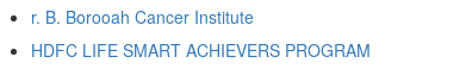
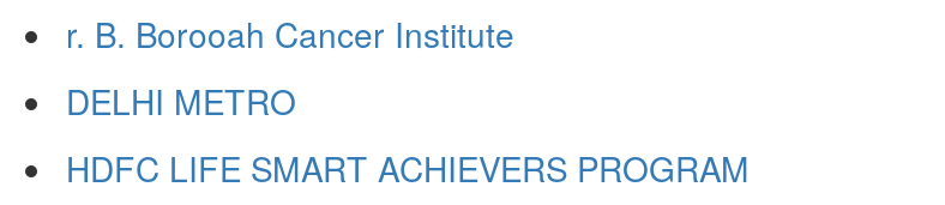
+ DELHI METRO
